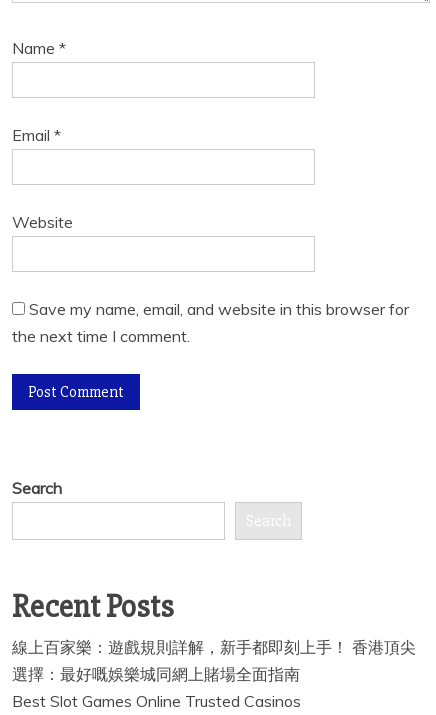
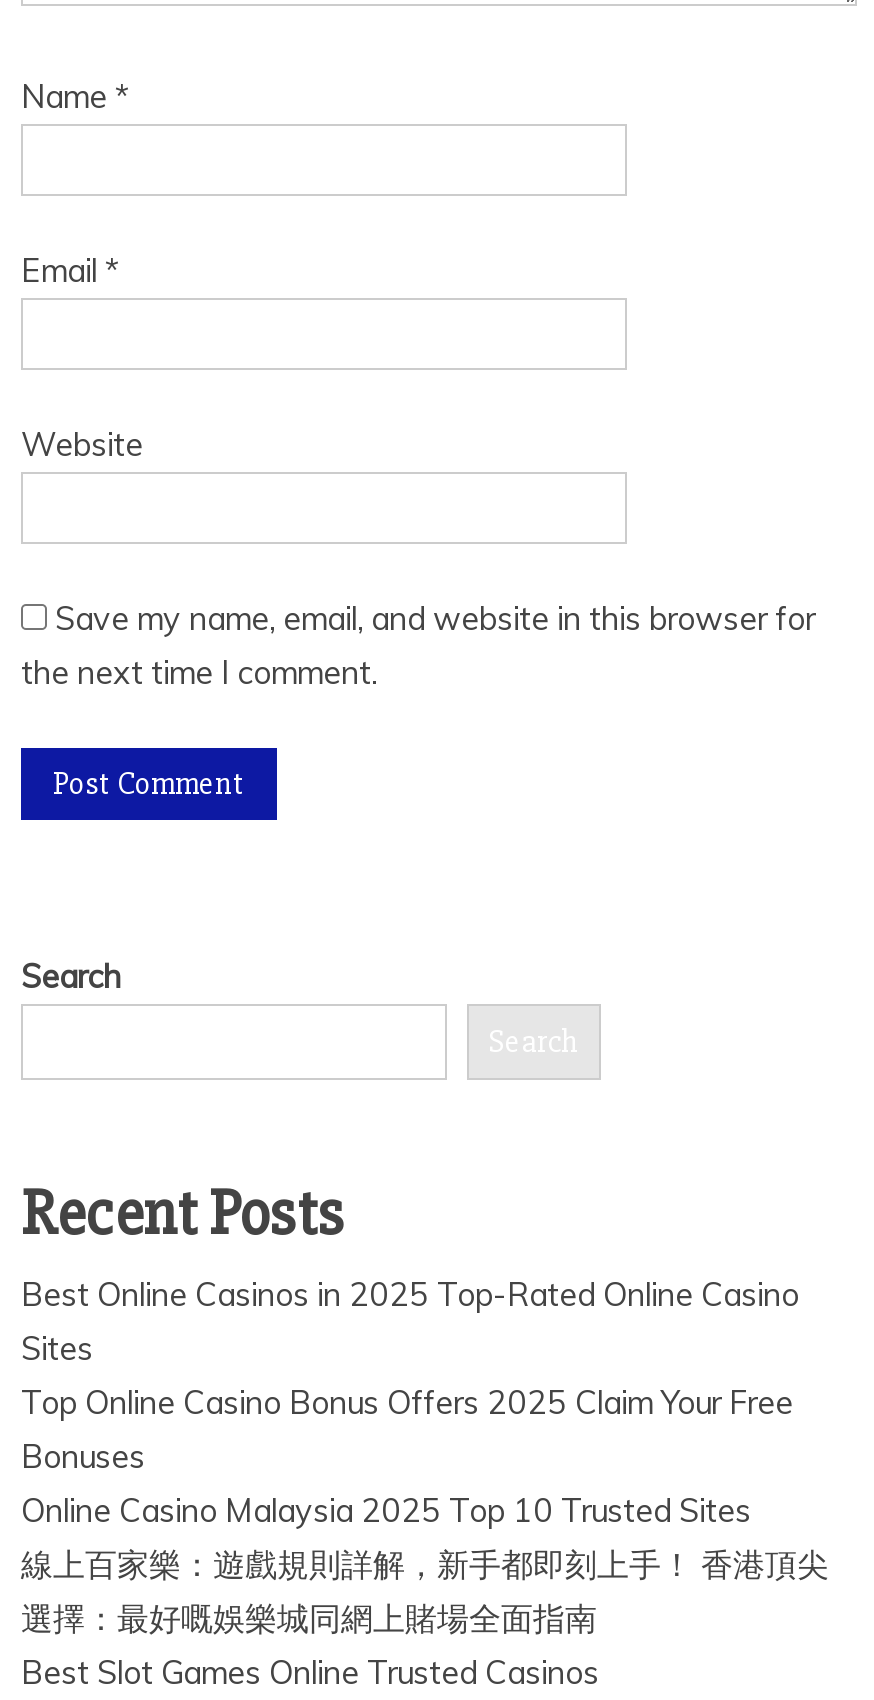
+ Best Online Casinos in 2025 Top-Rated Online Casino
+ Sites
+ Top Online Casino Bonus Offers 2025 Claim Your Free
+ Bonuses
+ Online Casino Malaysia 2025 Top 10 Trusted Sites
